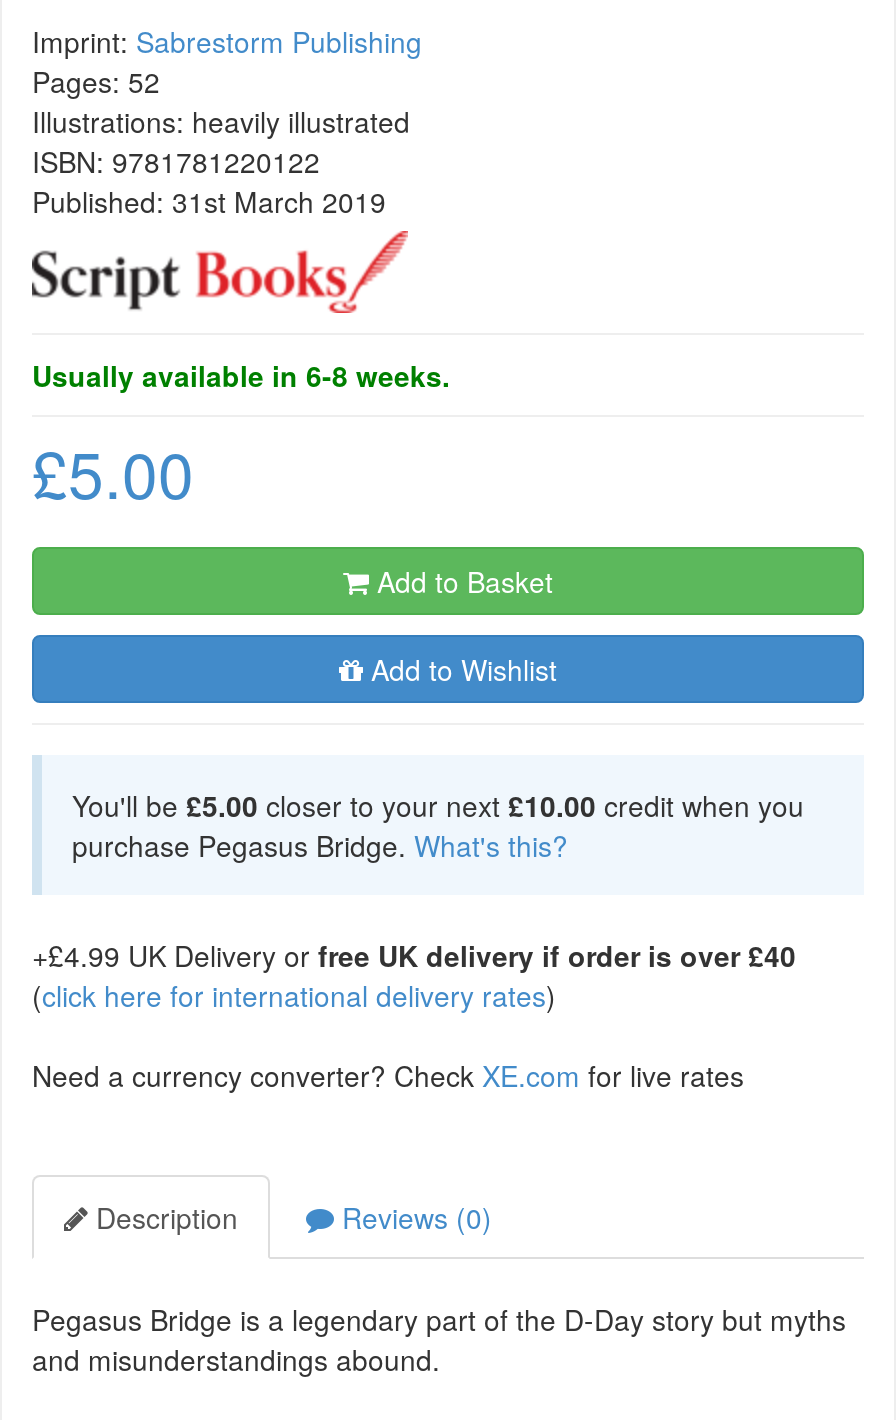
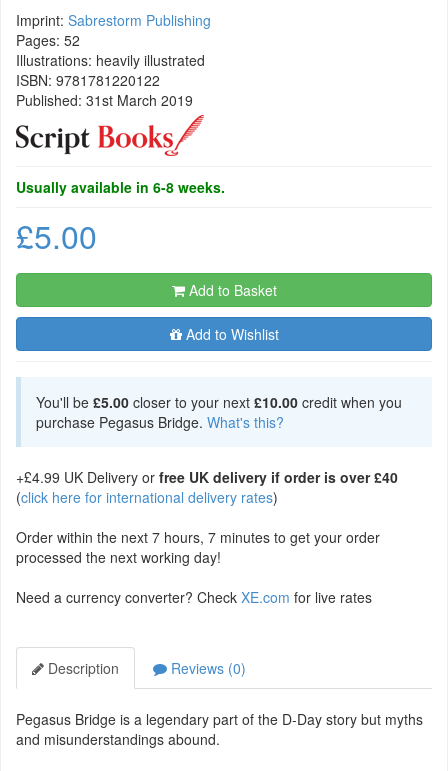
+ Order within the next 7 hours, 7 minutes to get your order
+ processed the next working day!
